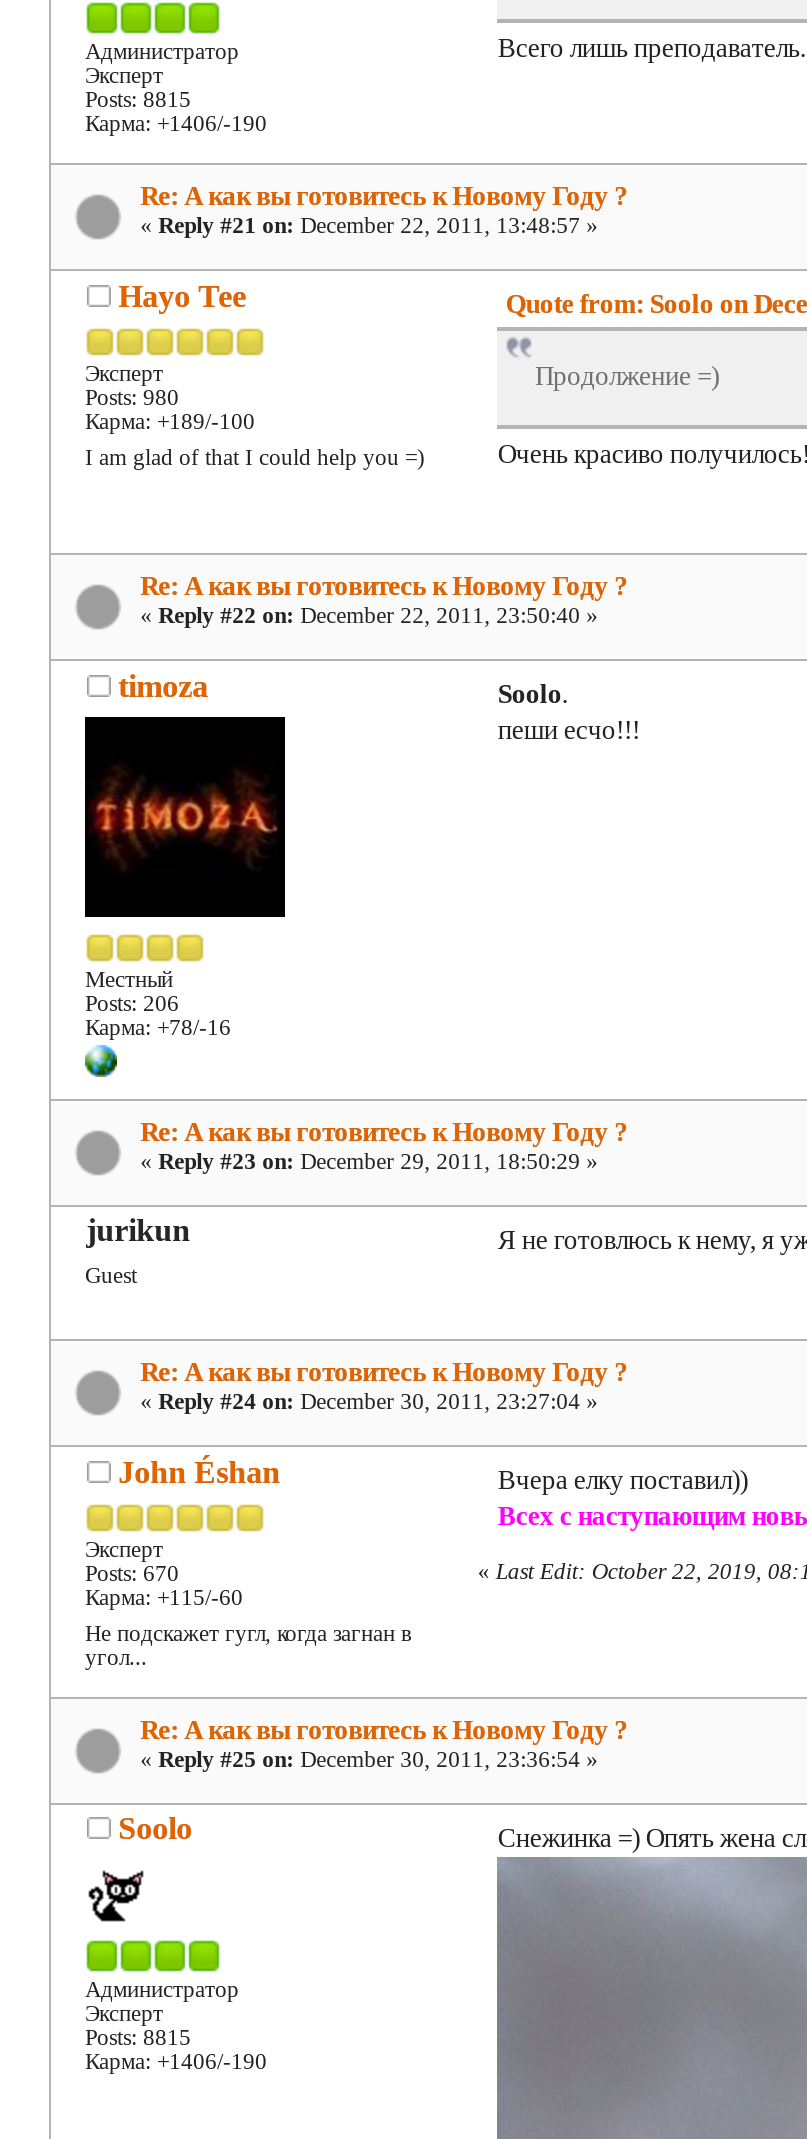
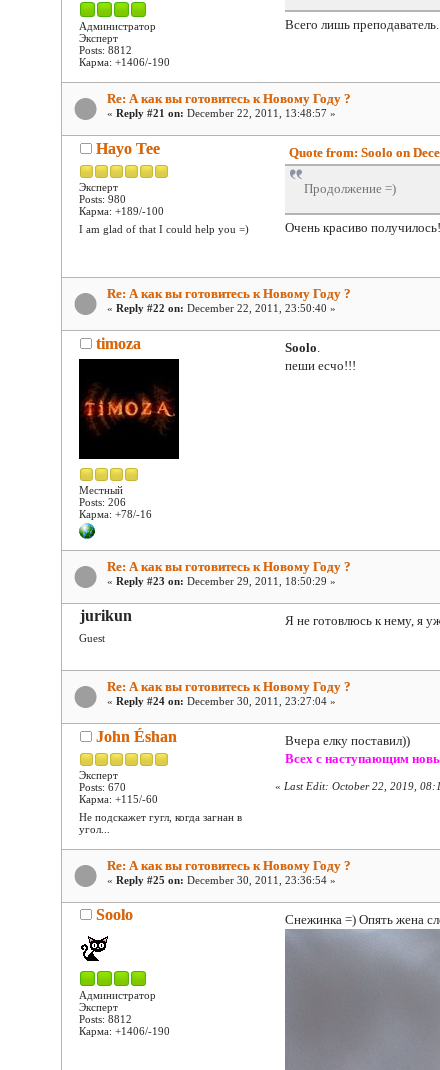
- Posts: 8815
+ Posts: 8812

- Posts: 8815
+ Posts: 8812
